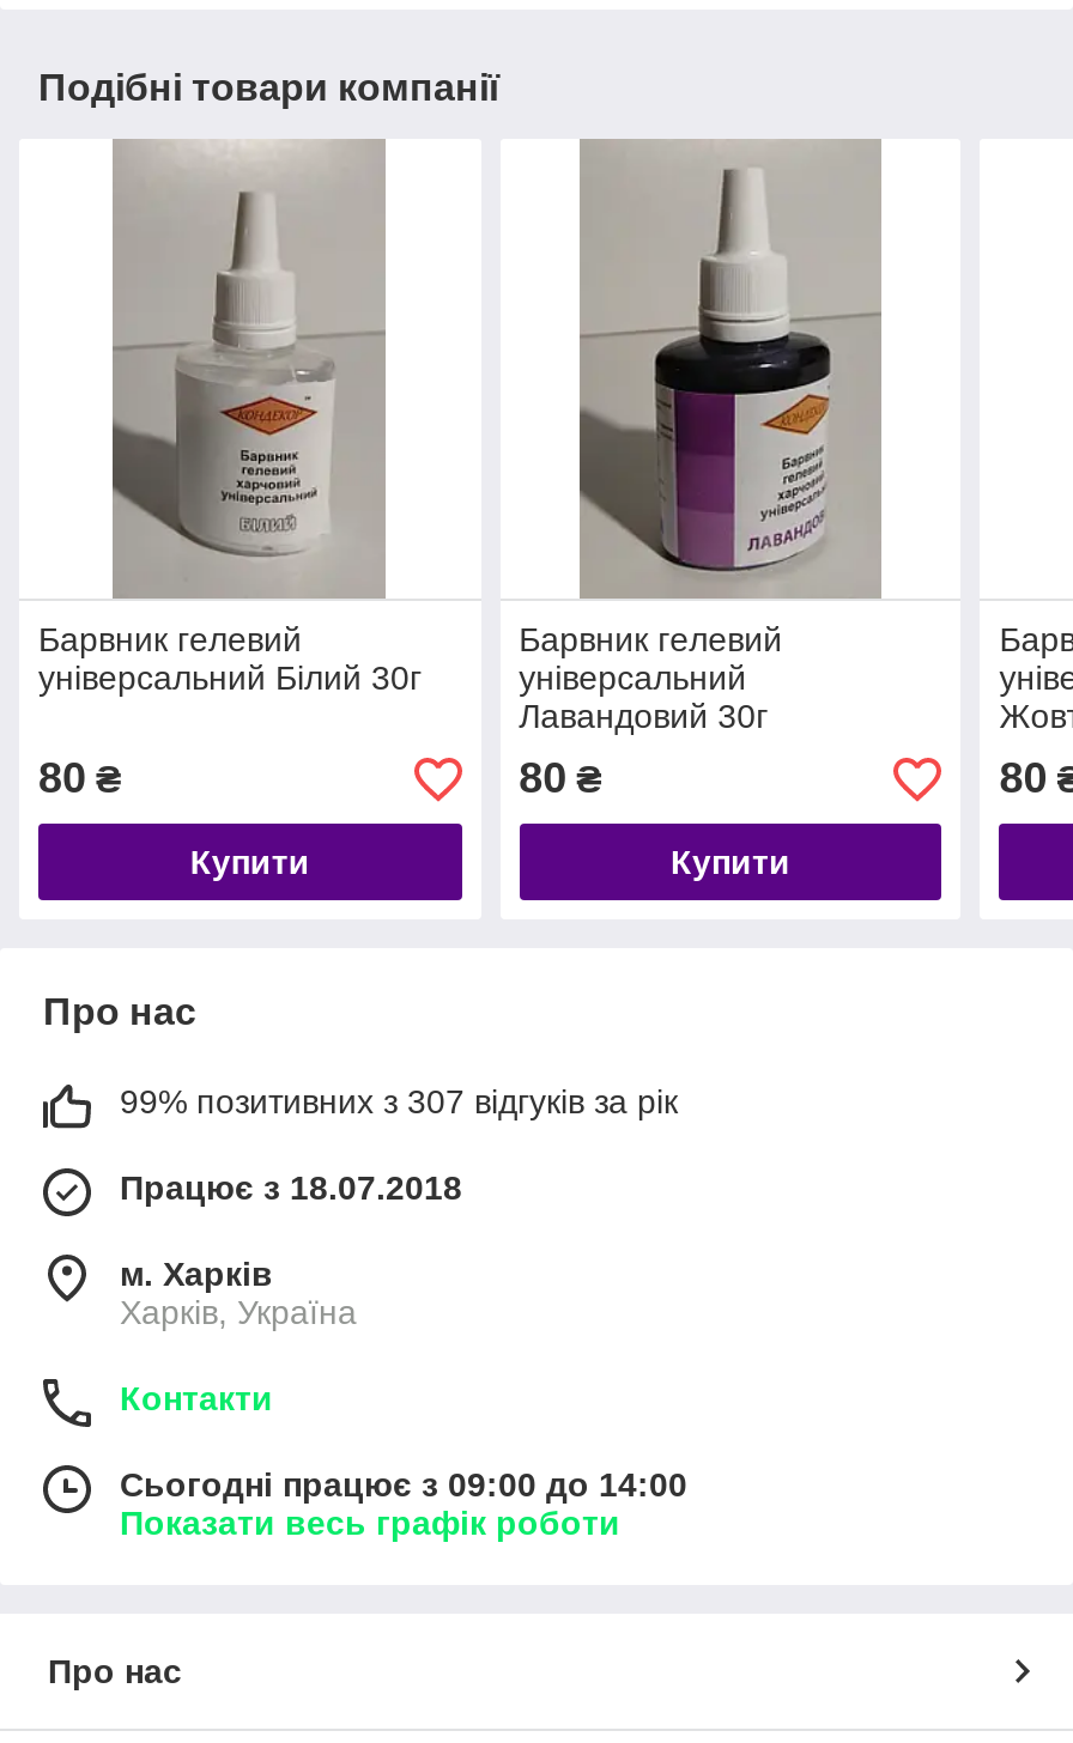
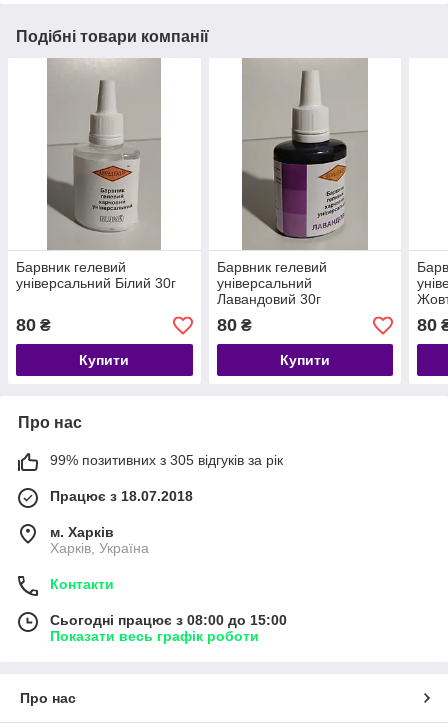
- 99% позитивних з 307 відгуків за рік
+ 99% позитивних з 305 відгуків за рік

- Сьогодні працює з 09:00 до 14:00
+ Сьогодні працює з 08:00 до 15:00
